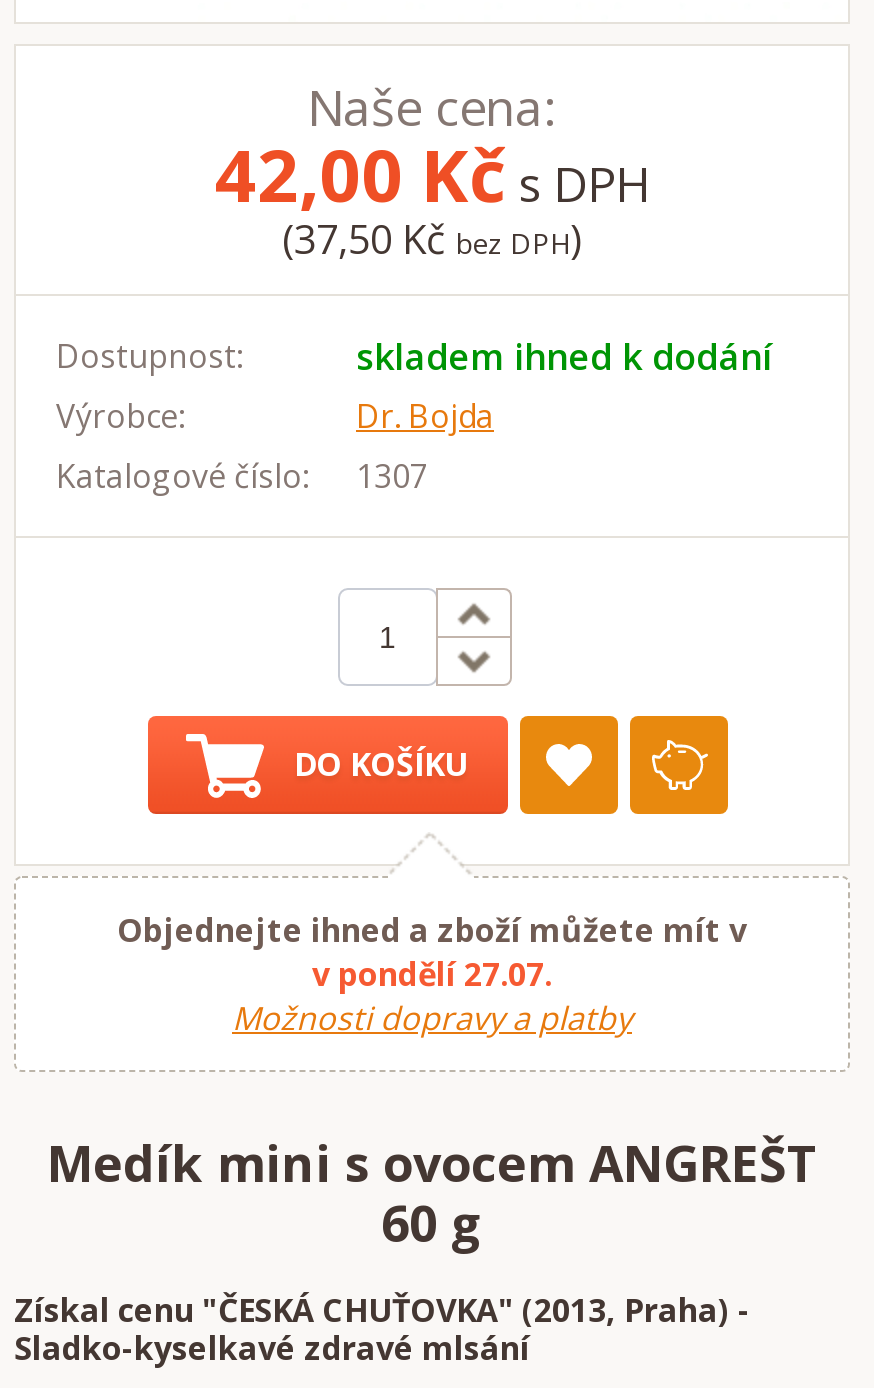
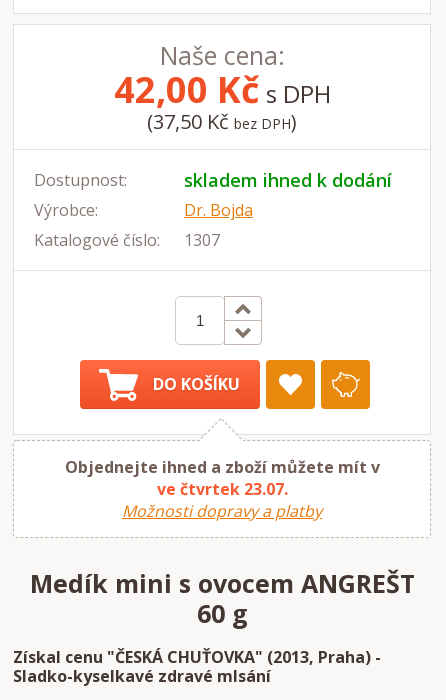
- v pondělí 27.07.
+ ve čtvrtek 23.07.
